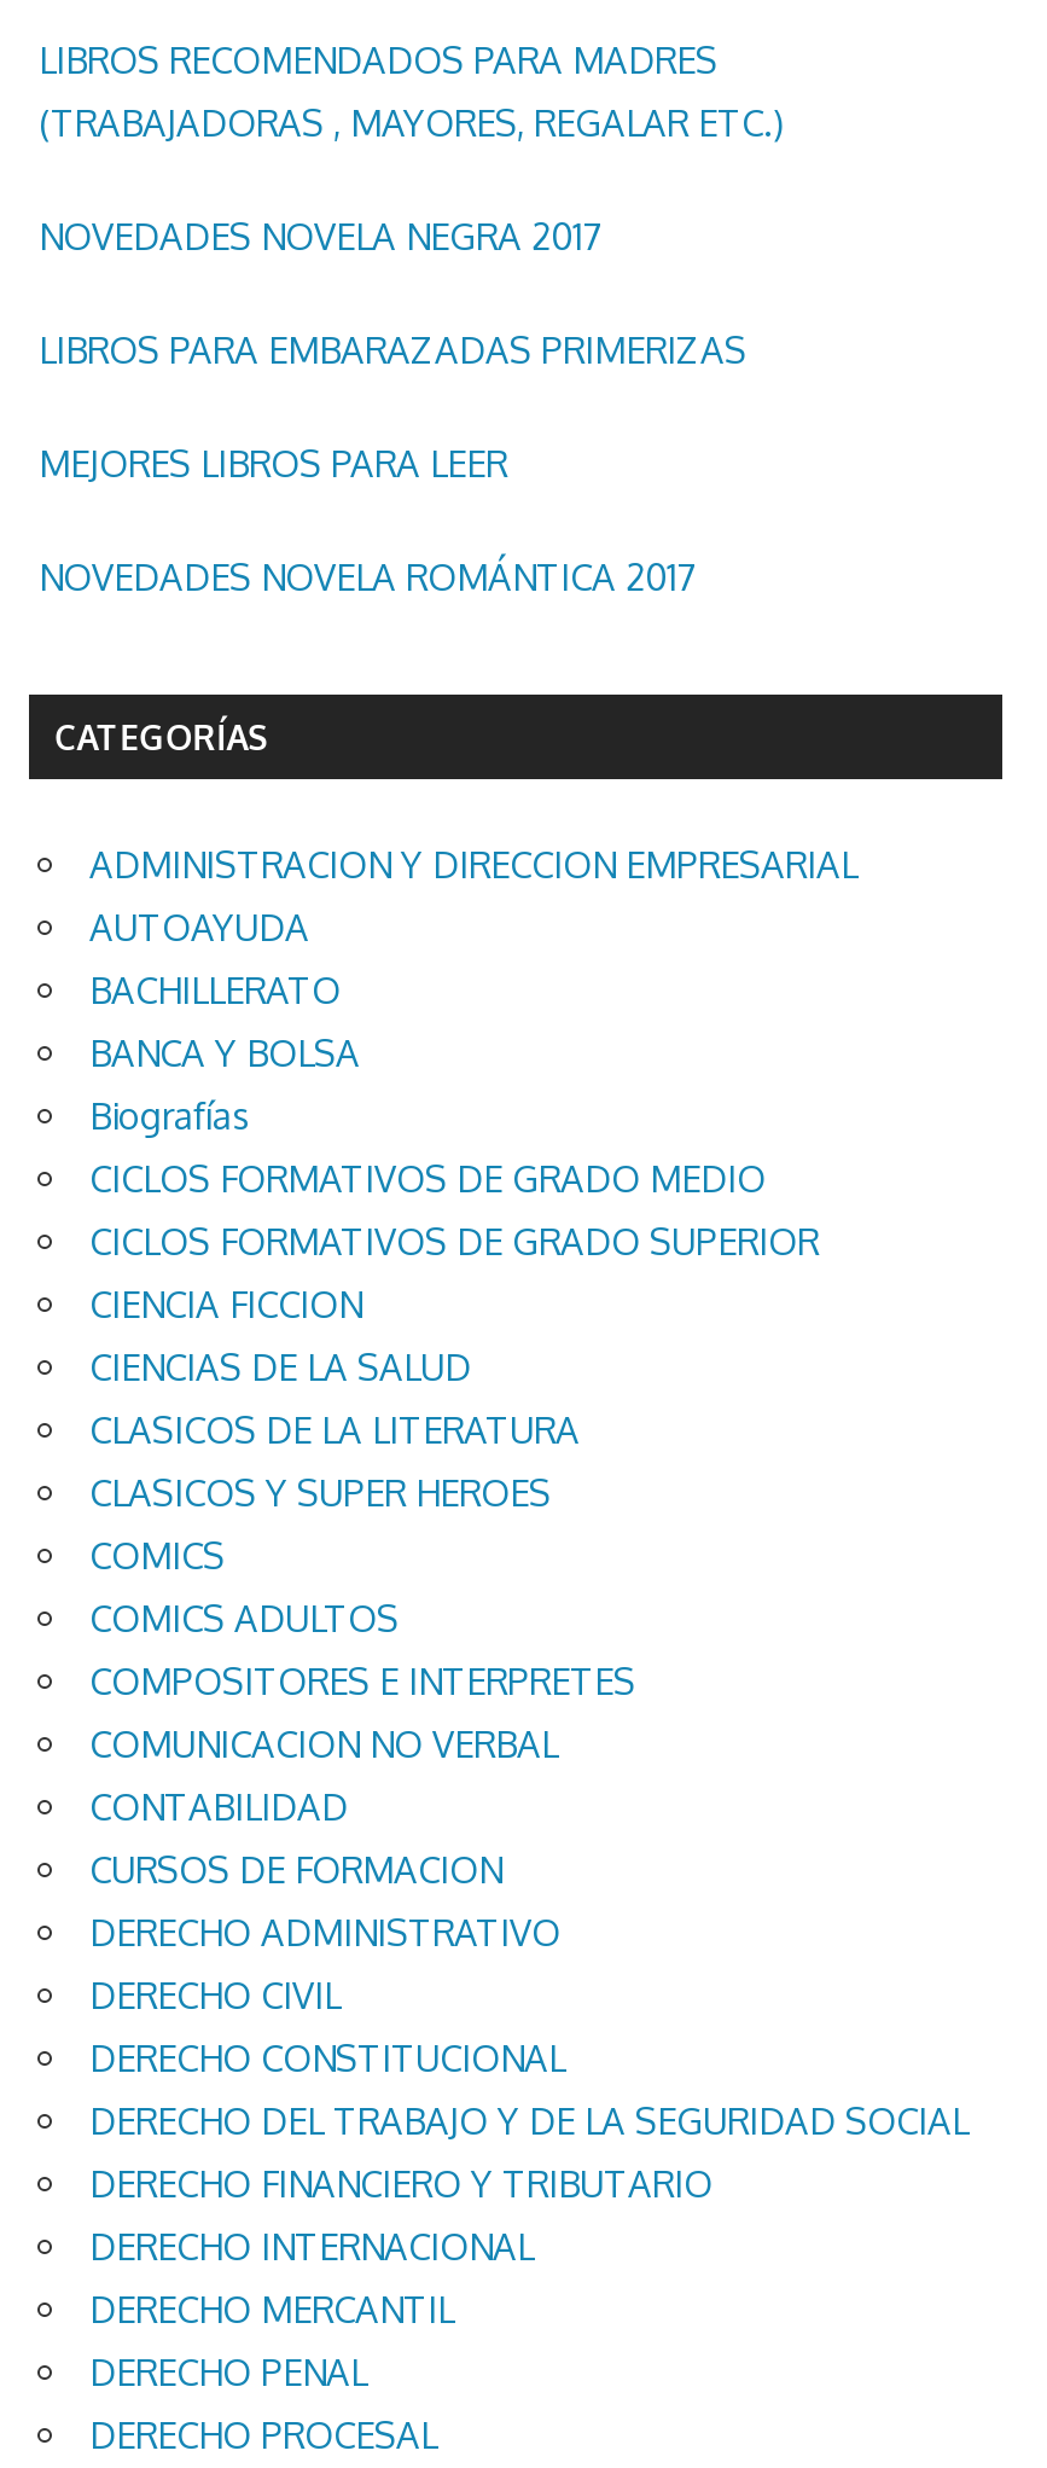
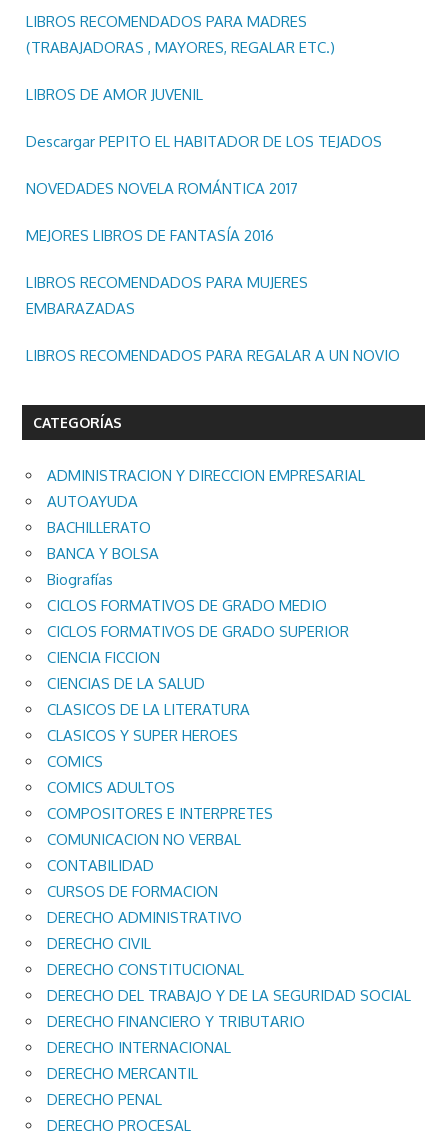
- NOVEDADES NOVELA NEGRA 2017
- LIBROS PARA EMBARAZADAS PRIMERIZAS
- MEJORES LIBROS PARA LEER
+ LIBROS DE AMOR JUVENIL
+ Descargar PEPITO EL HABITADOR DE LOS TEJADOS

moved up: NOVEDADES NOVELA ROMÁNTICA 2017

+ MEJORES LIBROS DE FANTASÍA 2016
+ LIBROS RECOMENDADOS PARA MUJERES
+ EMBARAZADAS
+ LIBROS RECOMENDADOS PARA REGALAR A UN NOVIO
